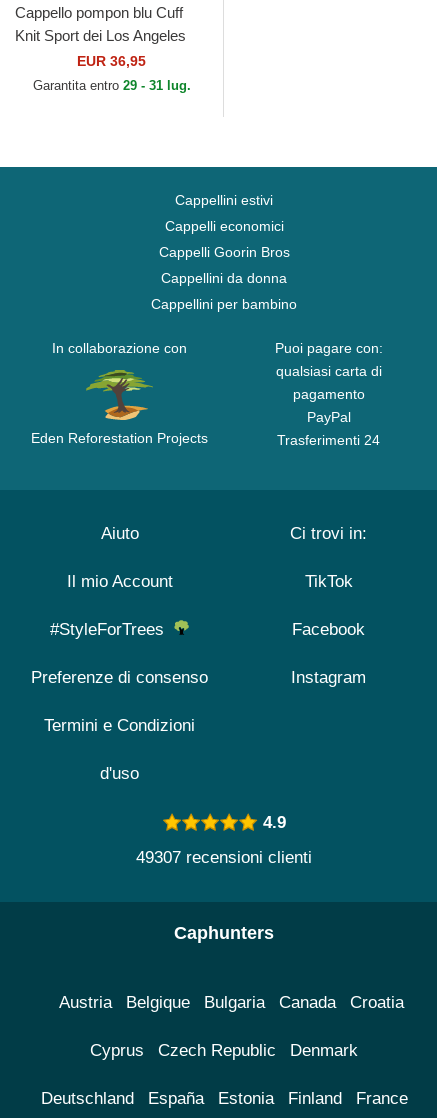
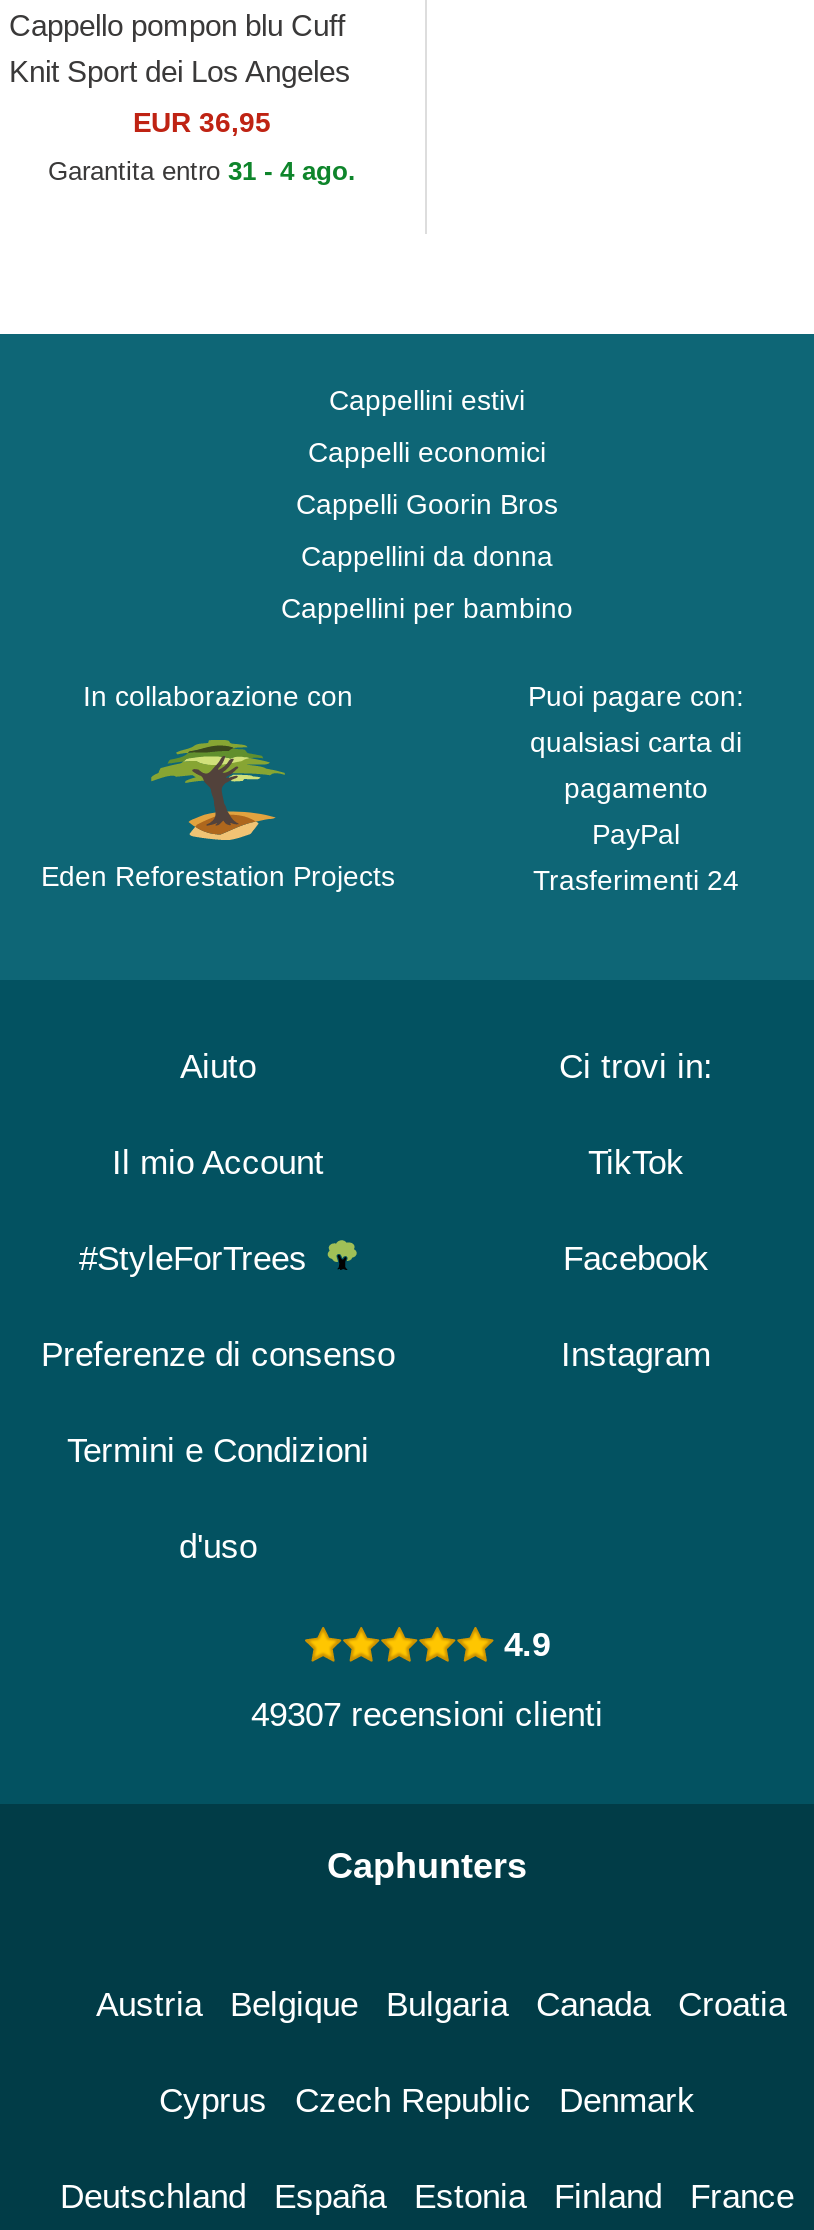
- Garantita entro 29 - 31 lug.
+ Garantita entro 31 - 4 ago.
